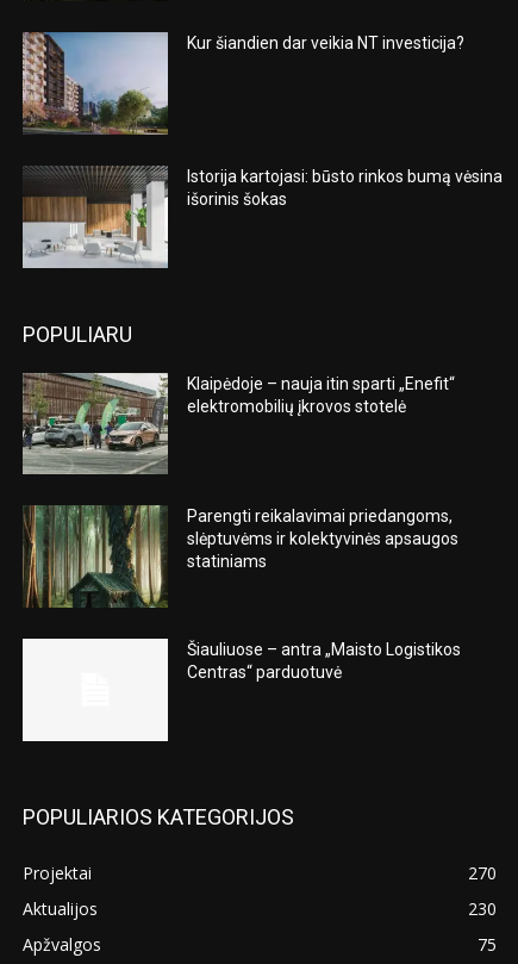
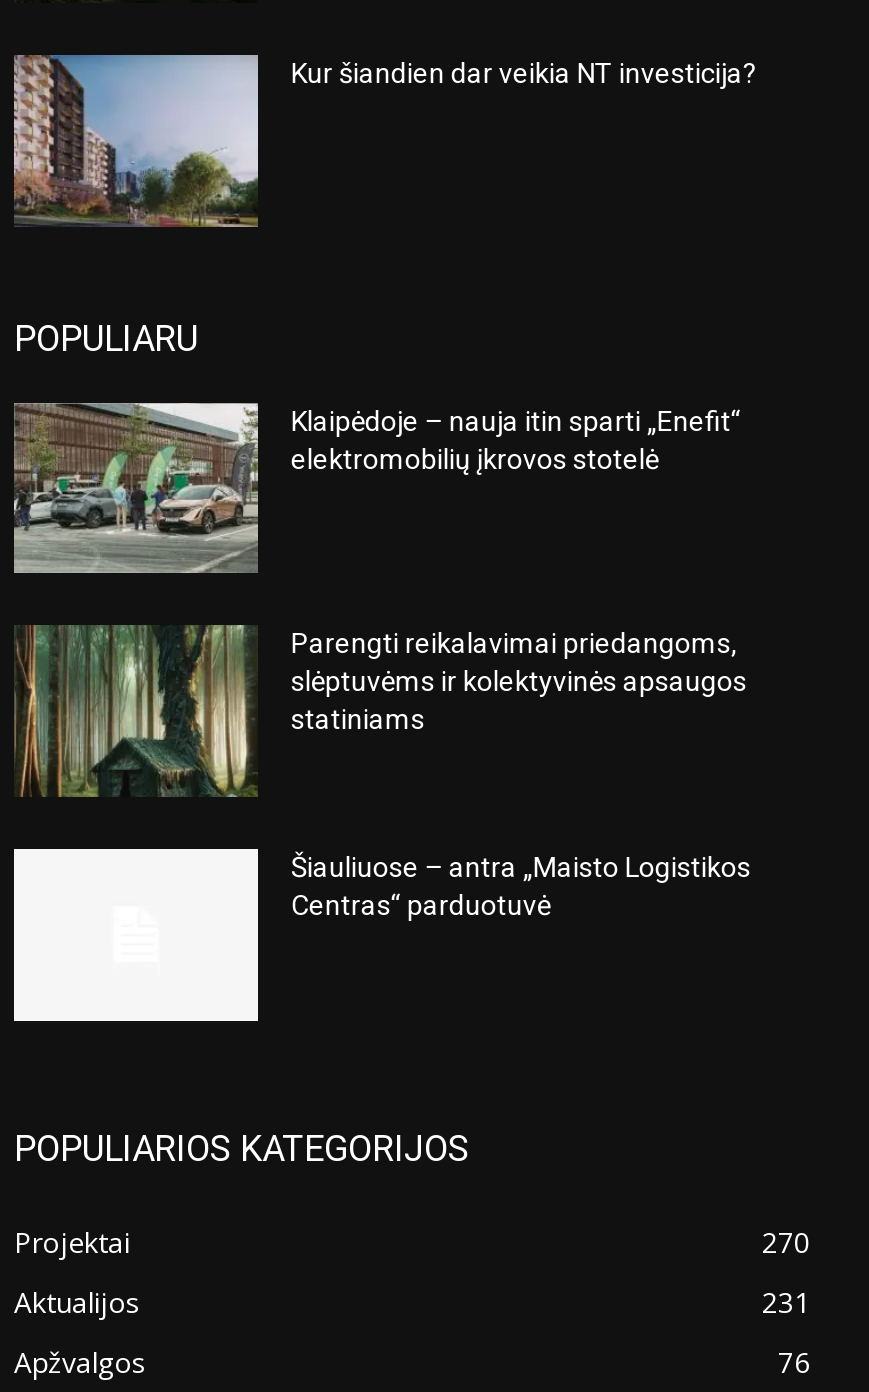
- [image]
- Istorija kartojasi: būsto rinkos bumą vėsina
- išorinis šokas

- 230
+ 231

- 75
+ 76
